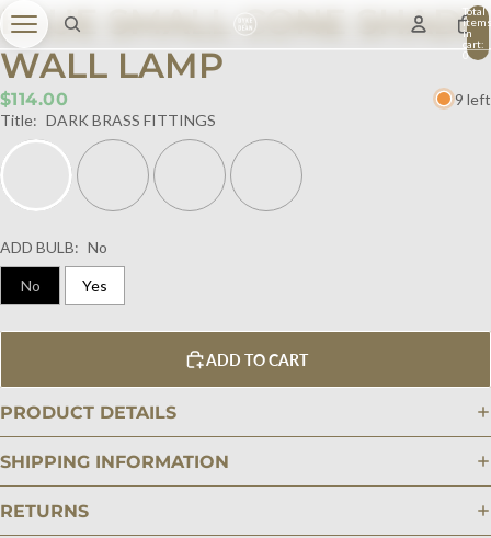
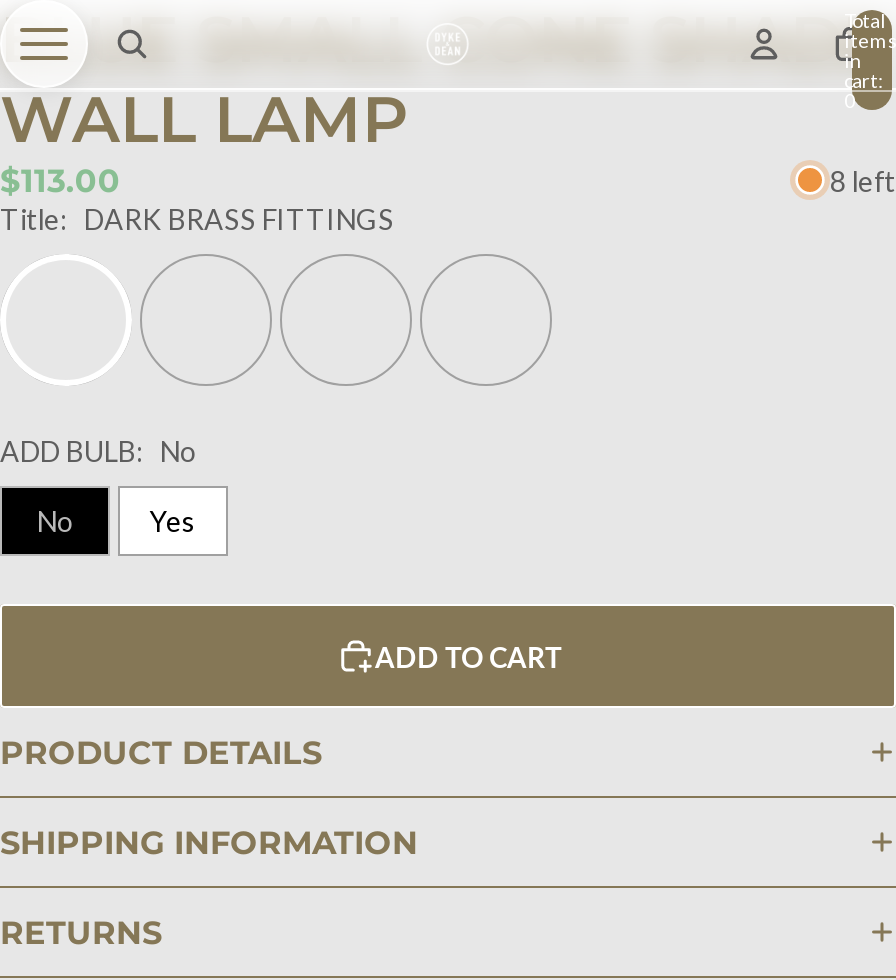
- $114.00
+ $113.00

- 9 left
+ 8 left
